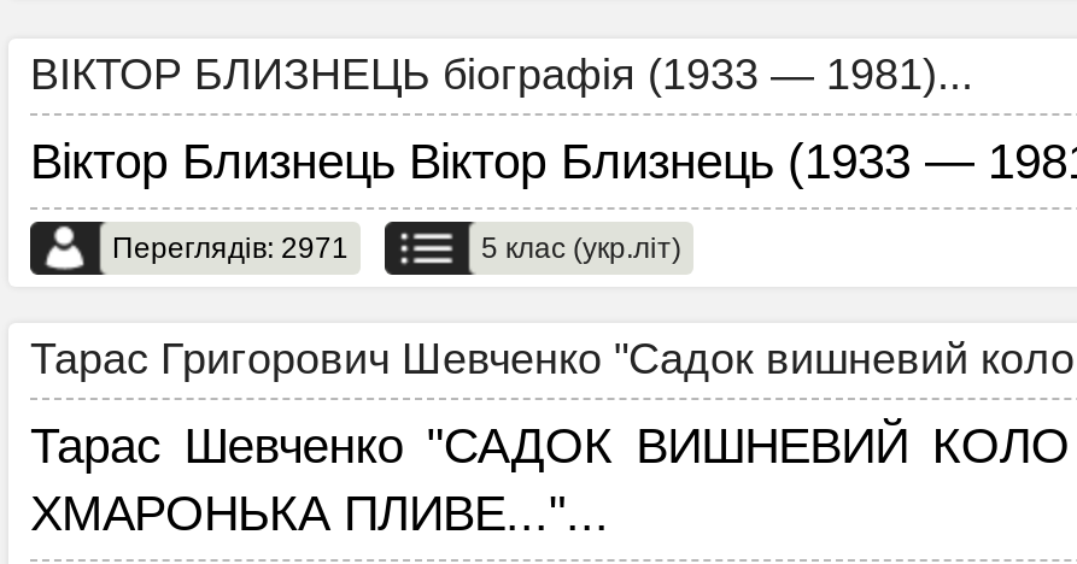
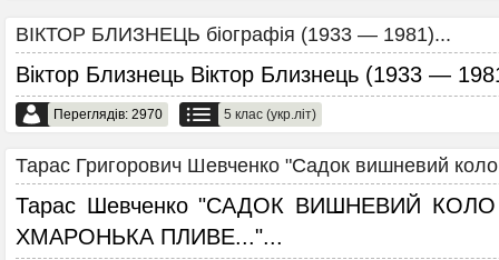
- Переглядів: 2971
+ Переглядів: 2970
